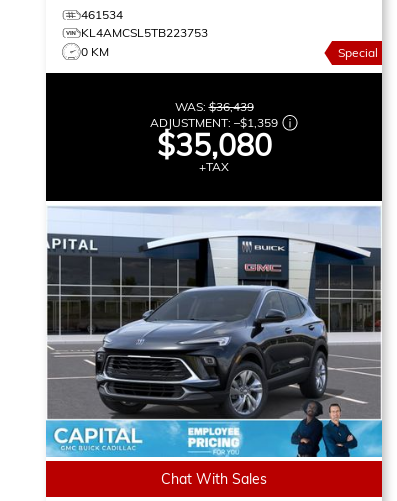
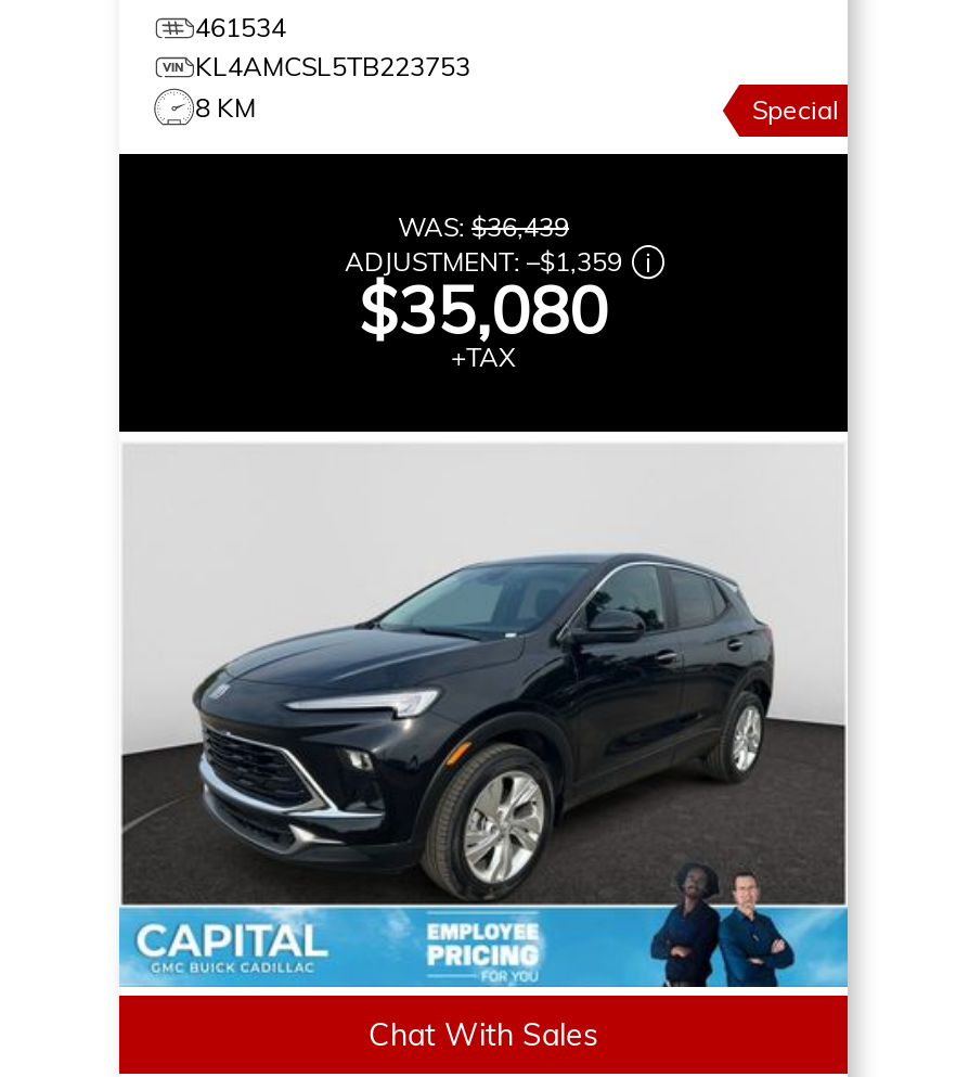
- 0 KM
+ 8 KM

- [image]
+ [image]
